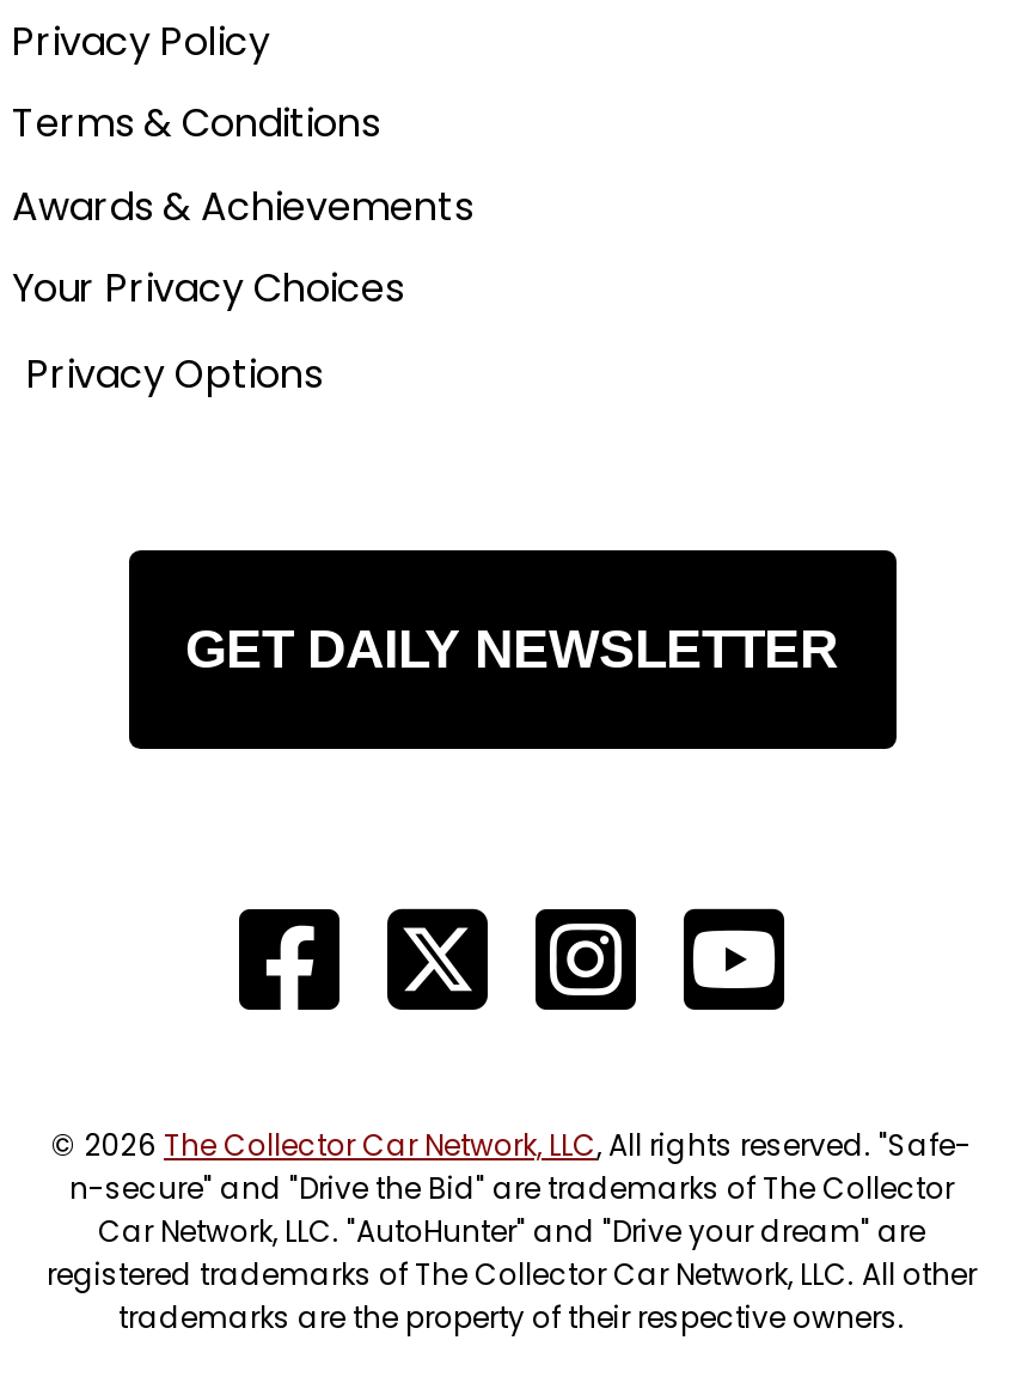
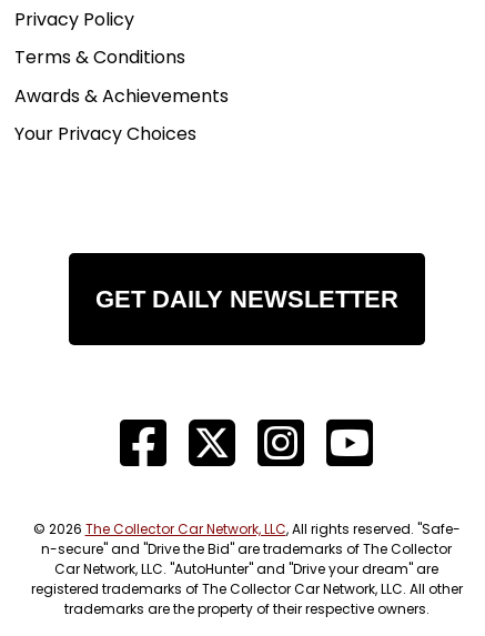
- Privacy Options
